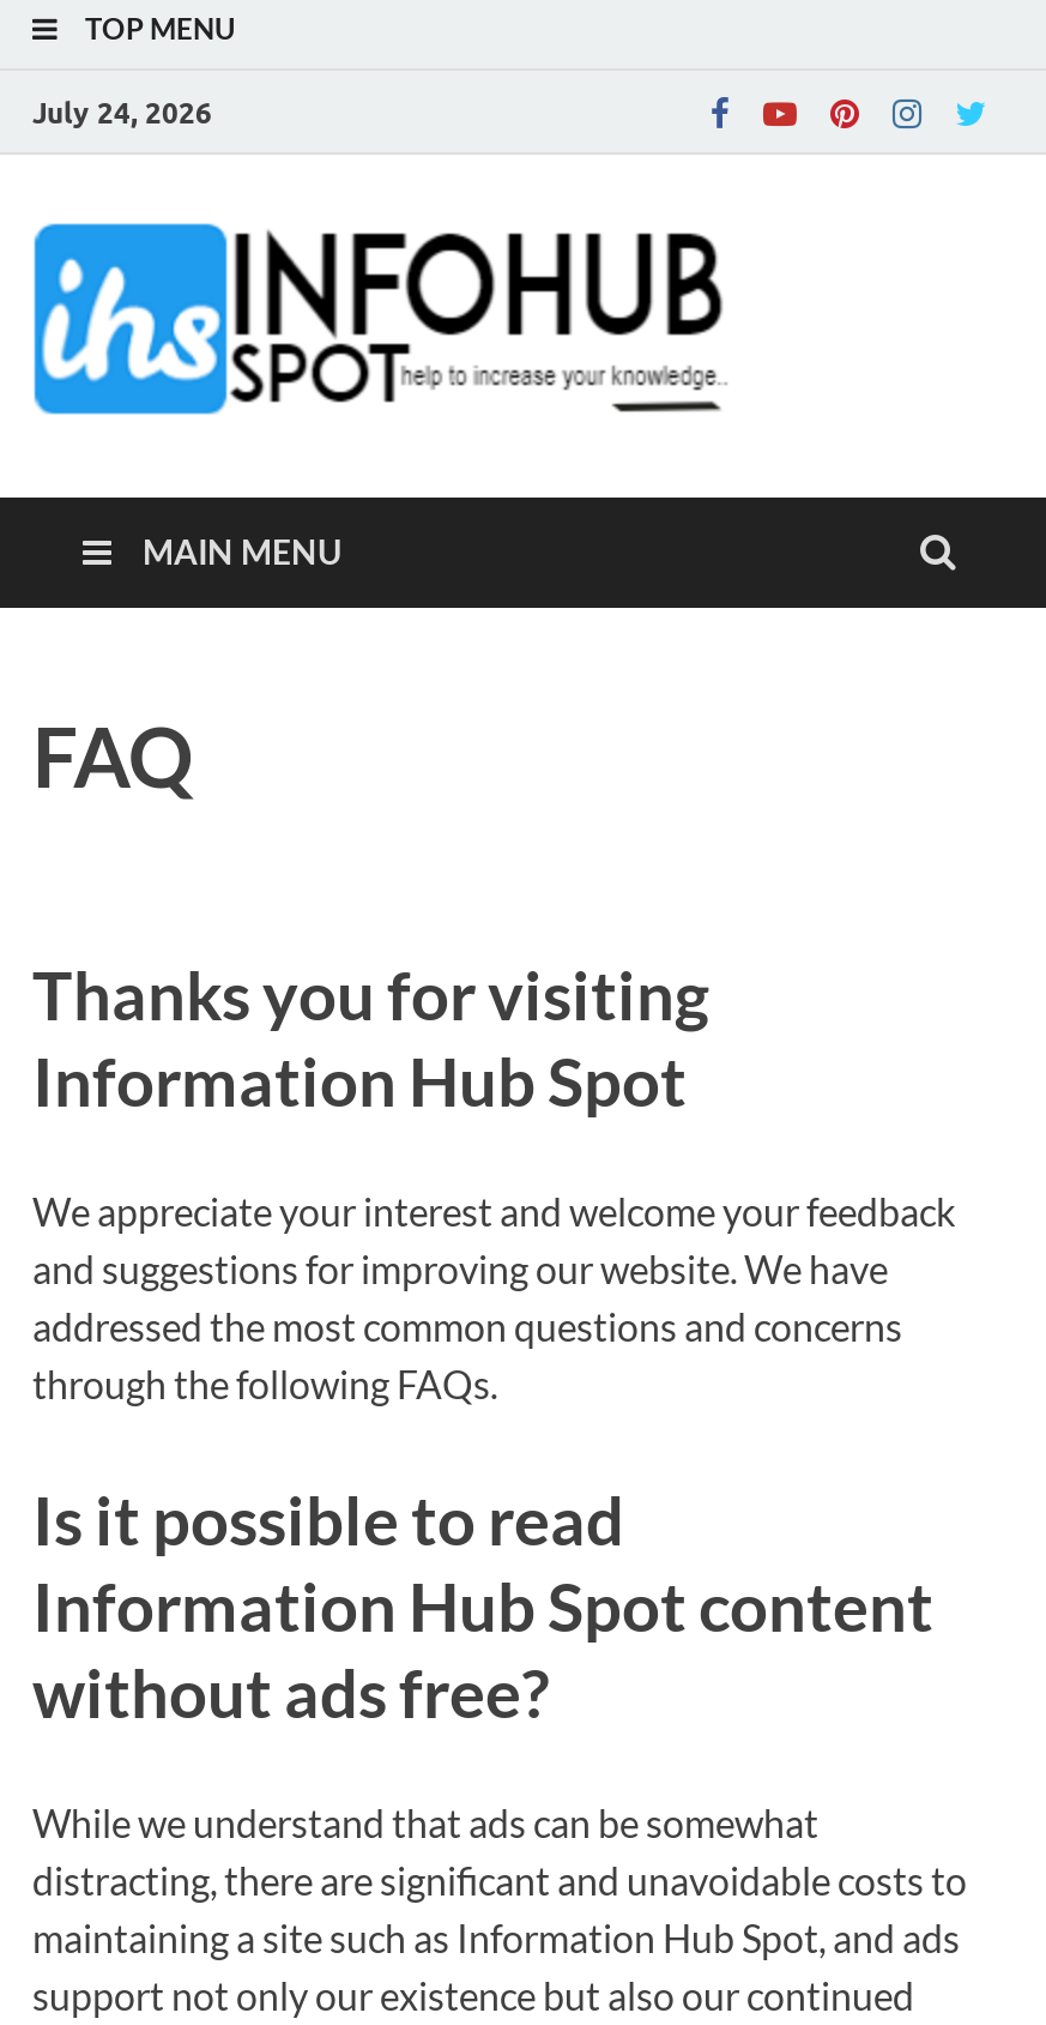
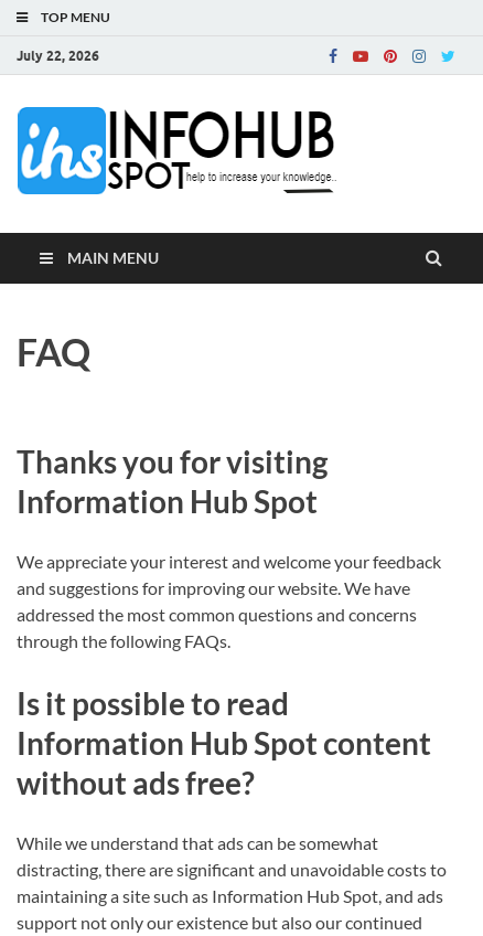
- July 24, 2026
+ July 22, 2026
